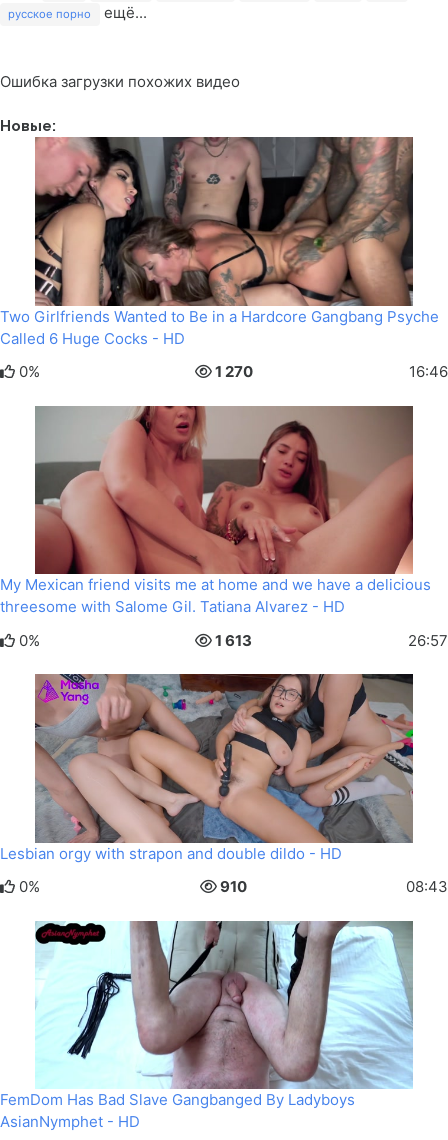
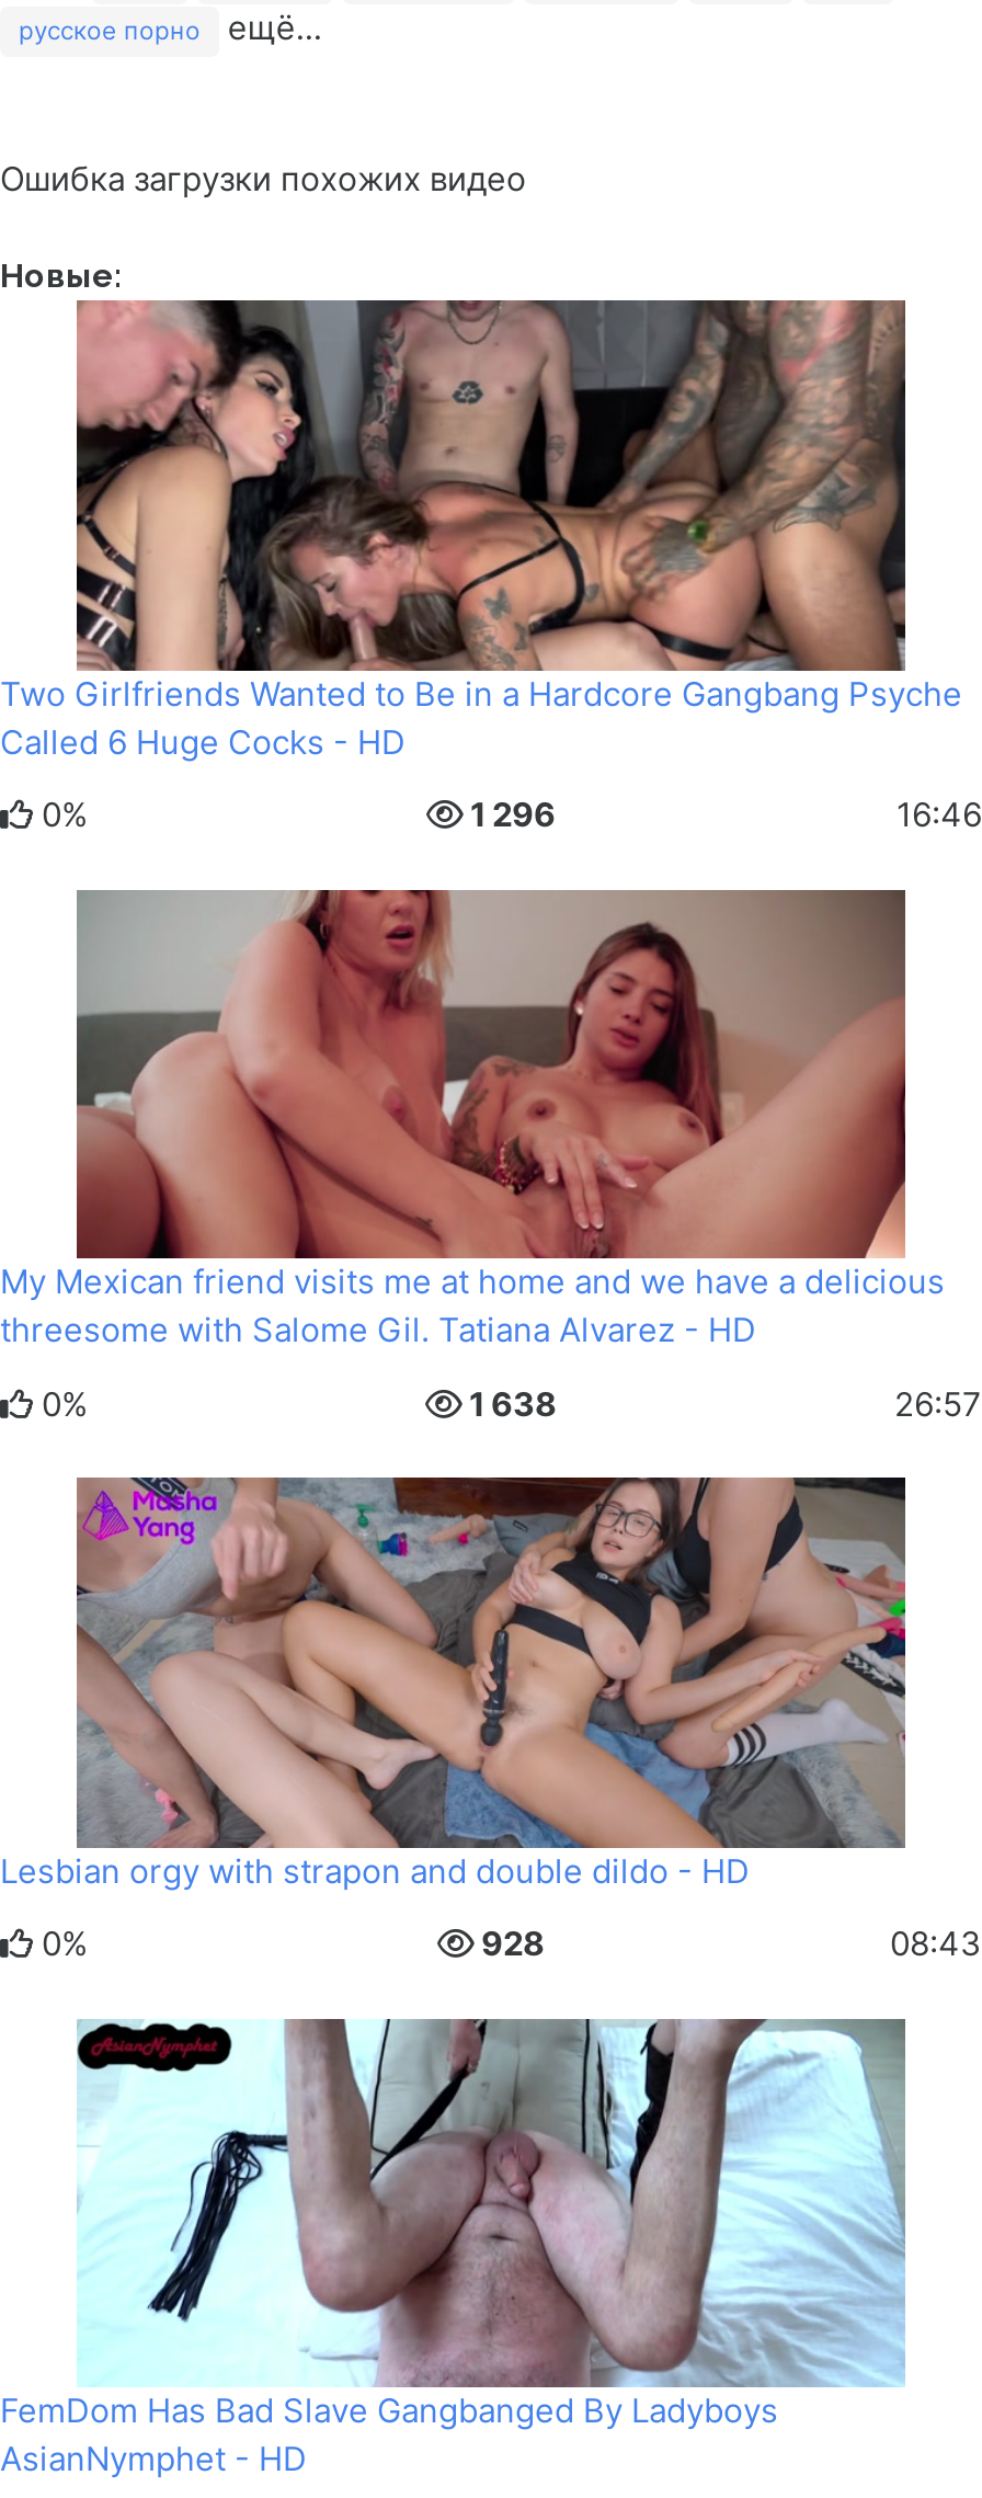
- 1 270
+ 1 296

- 1 613
+ 1 638

- 910
+ 928
